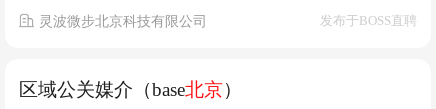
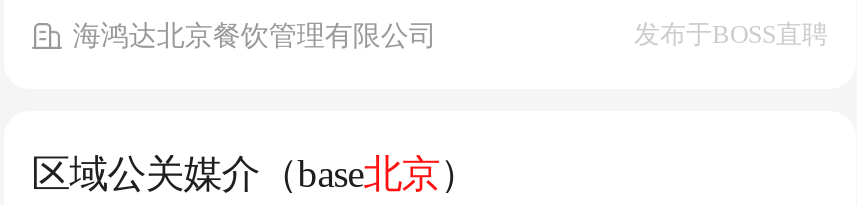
- 灵波微步北京科技有限公司
+ 海鸿达北京餐饮管理有限公司
